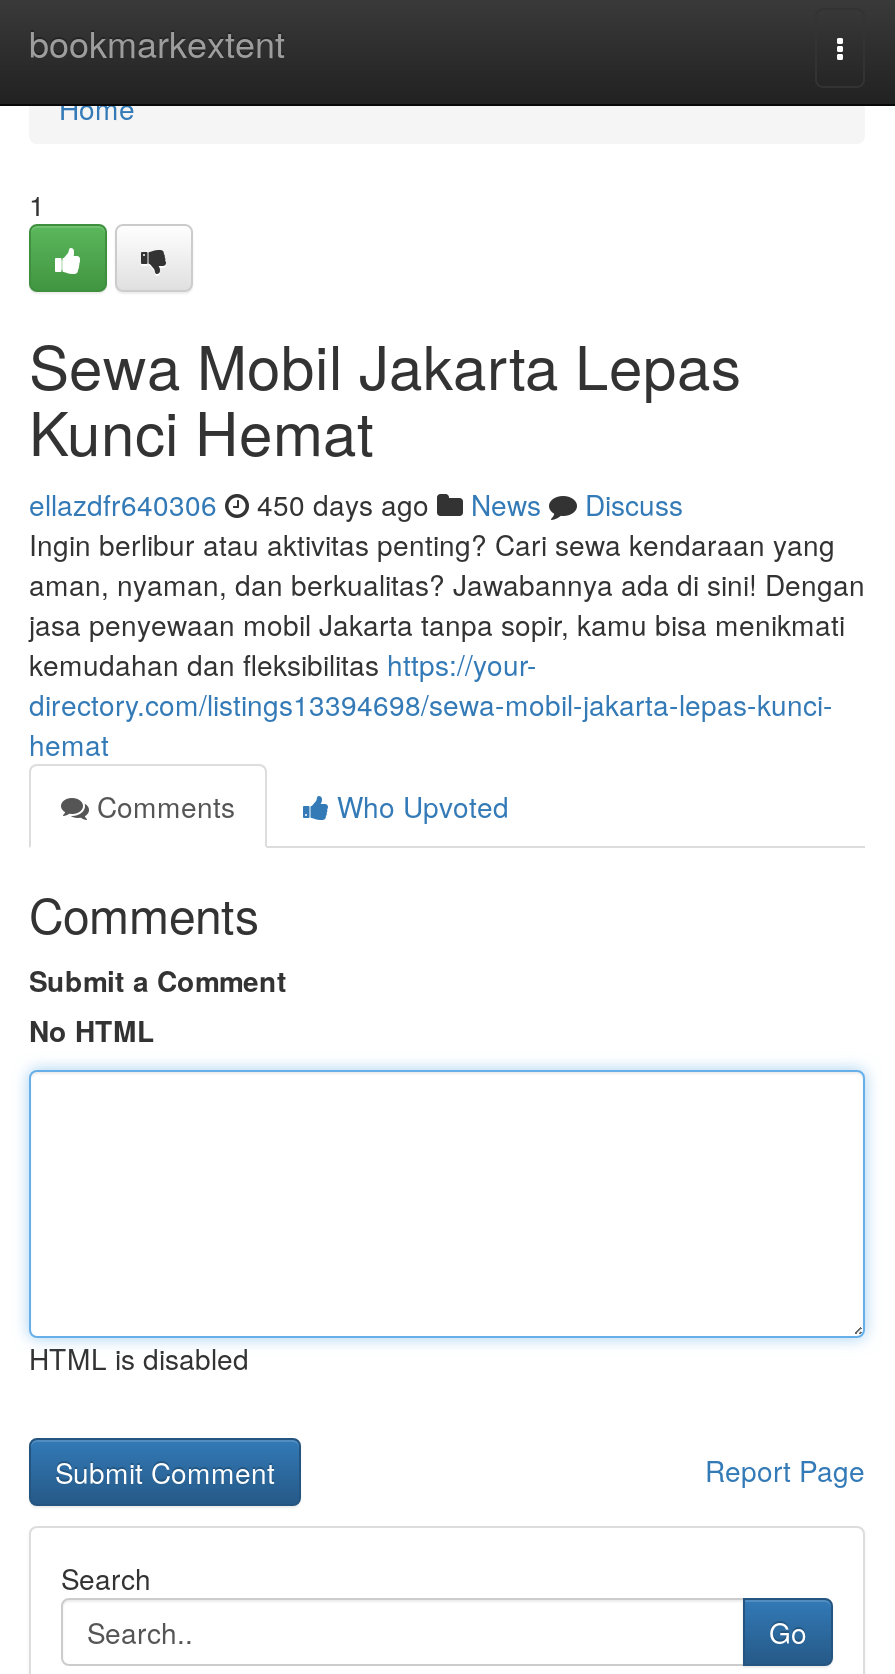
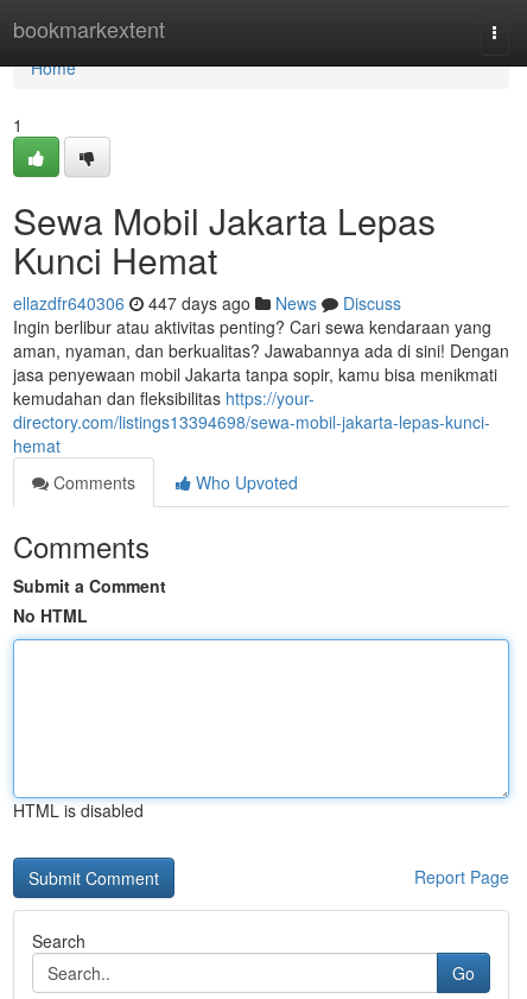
- ellazdfr640306 450 days ago News Discuss
+ ellazdfr640306 447 days ago News Discuss
